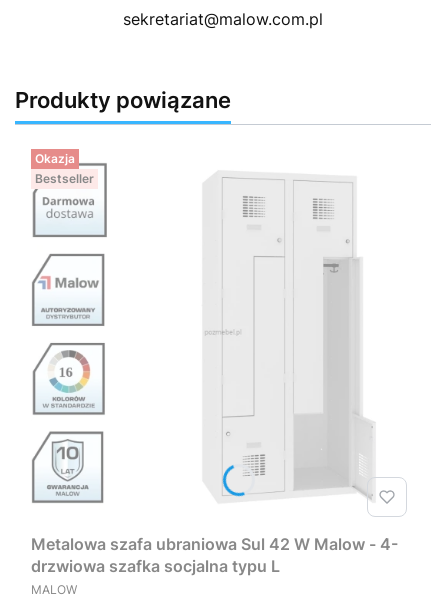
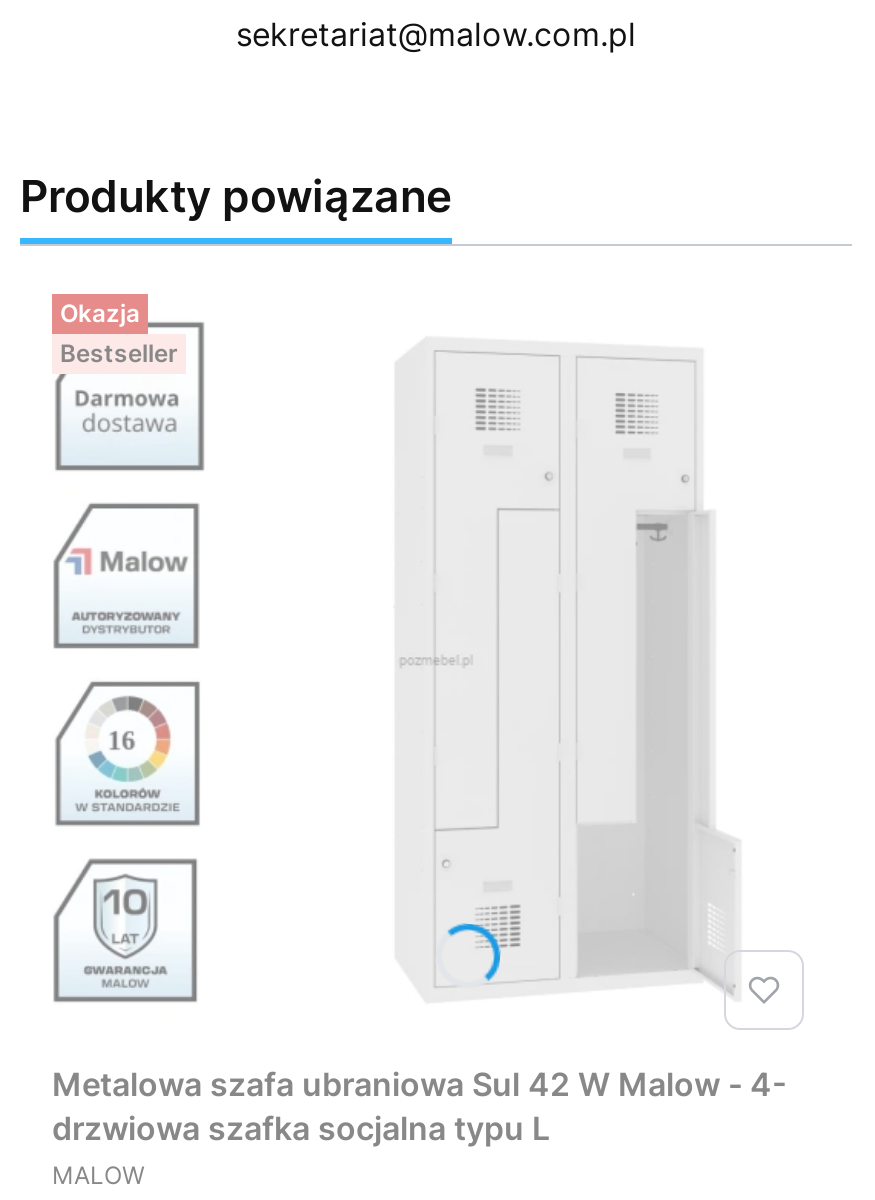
- [image]
+ [image]
